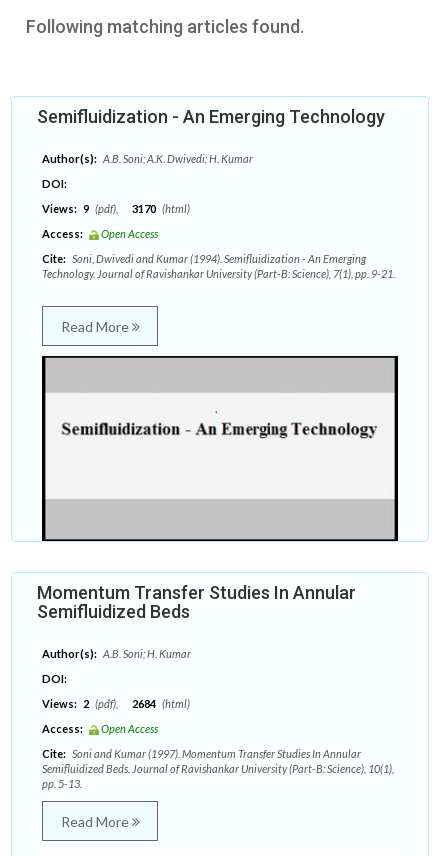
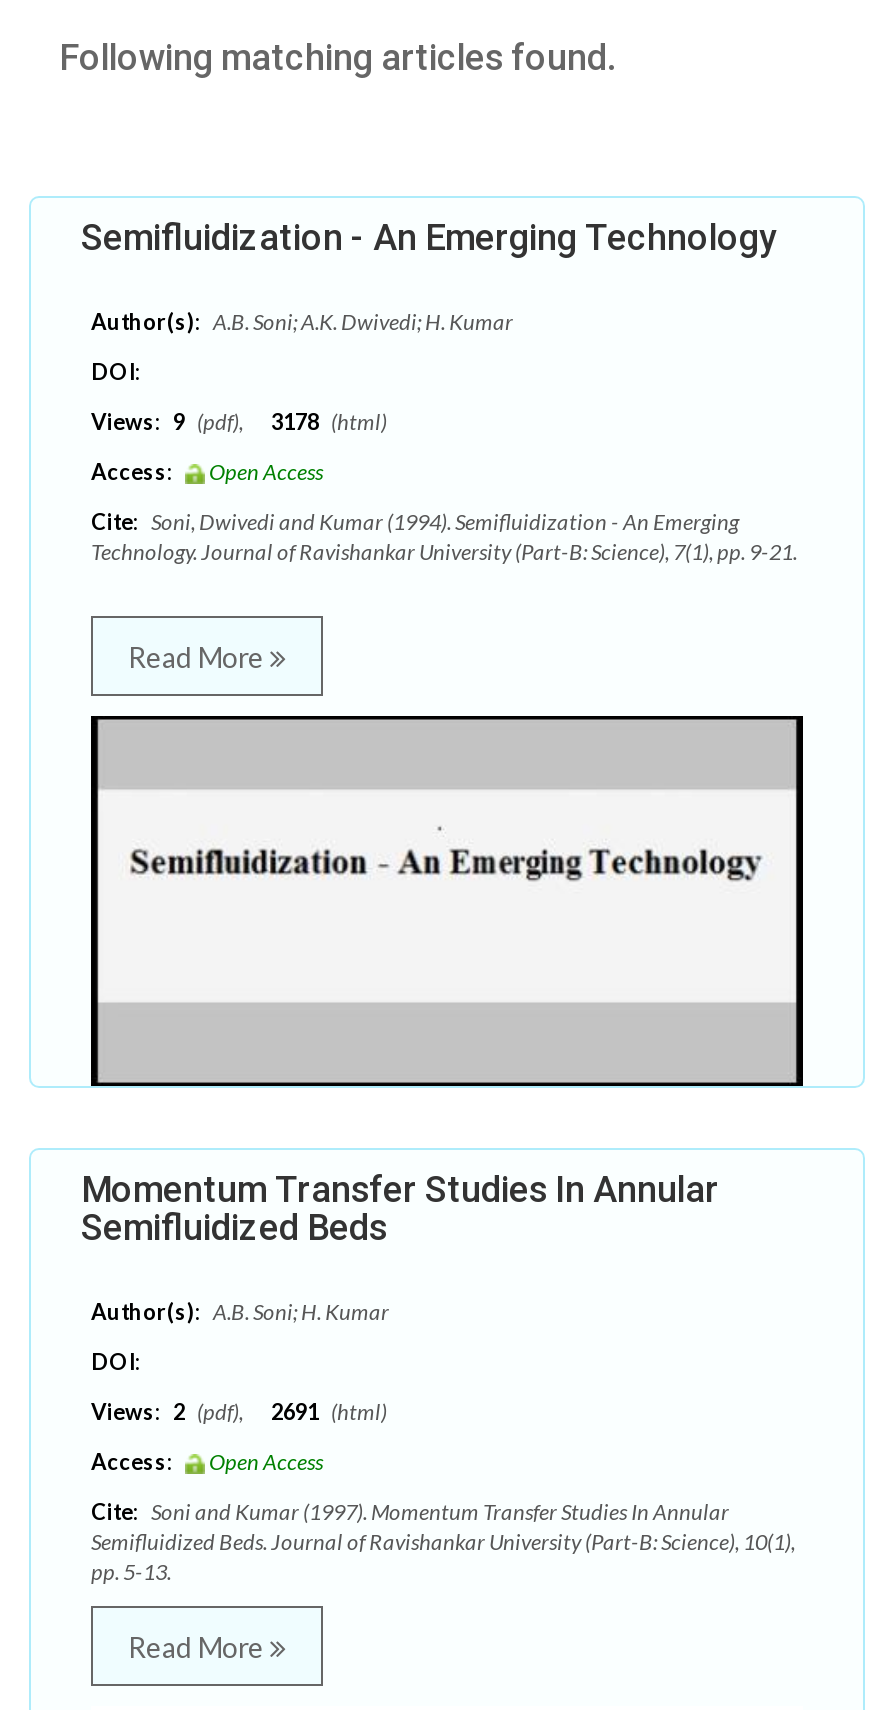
- Views: 9 (pdf), 3170 (html)
+ Views: 9 (pdf), 3178 (html)

- Views: 2 (pdf), 2684 (html)
+ Views: 2 (pdf), 2691 (html)
